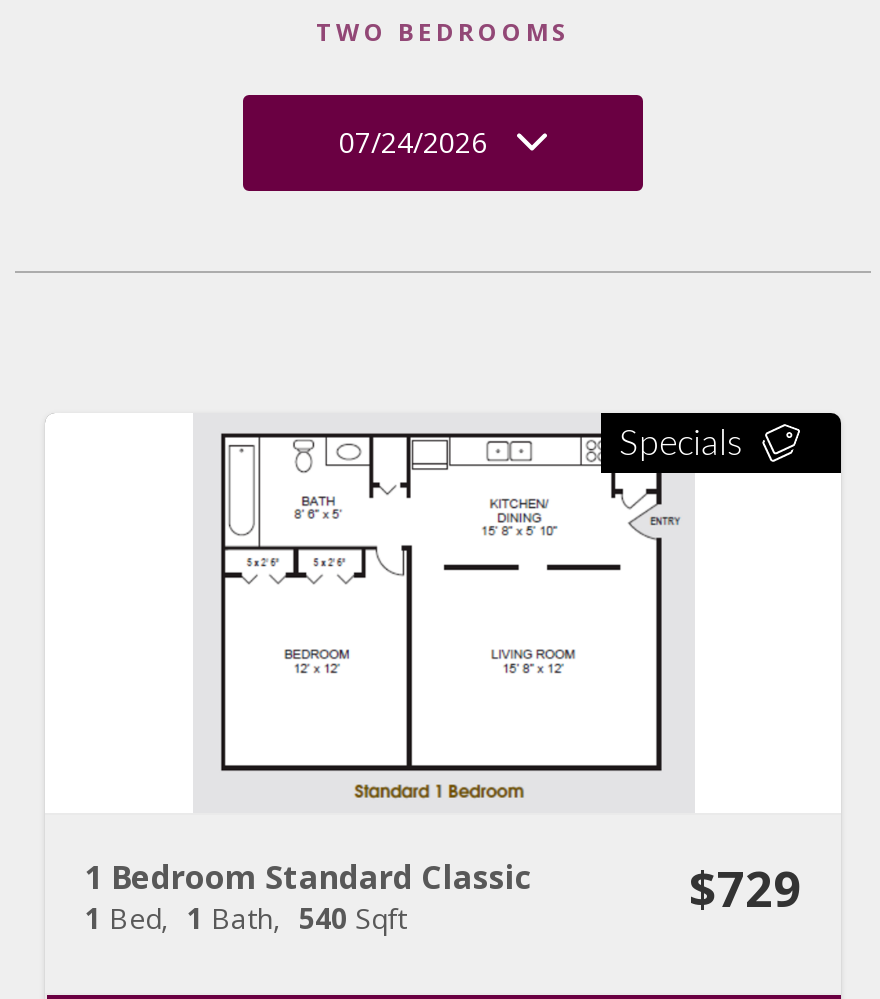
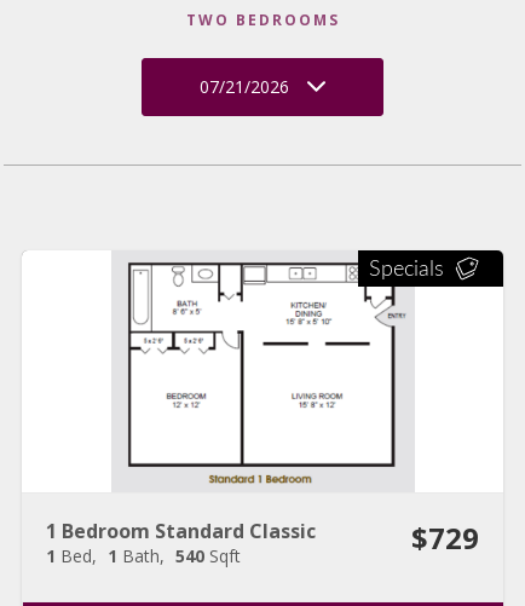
- 07/24/2026
+ 07/21/2026
